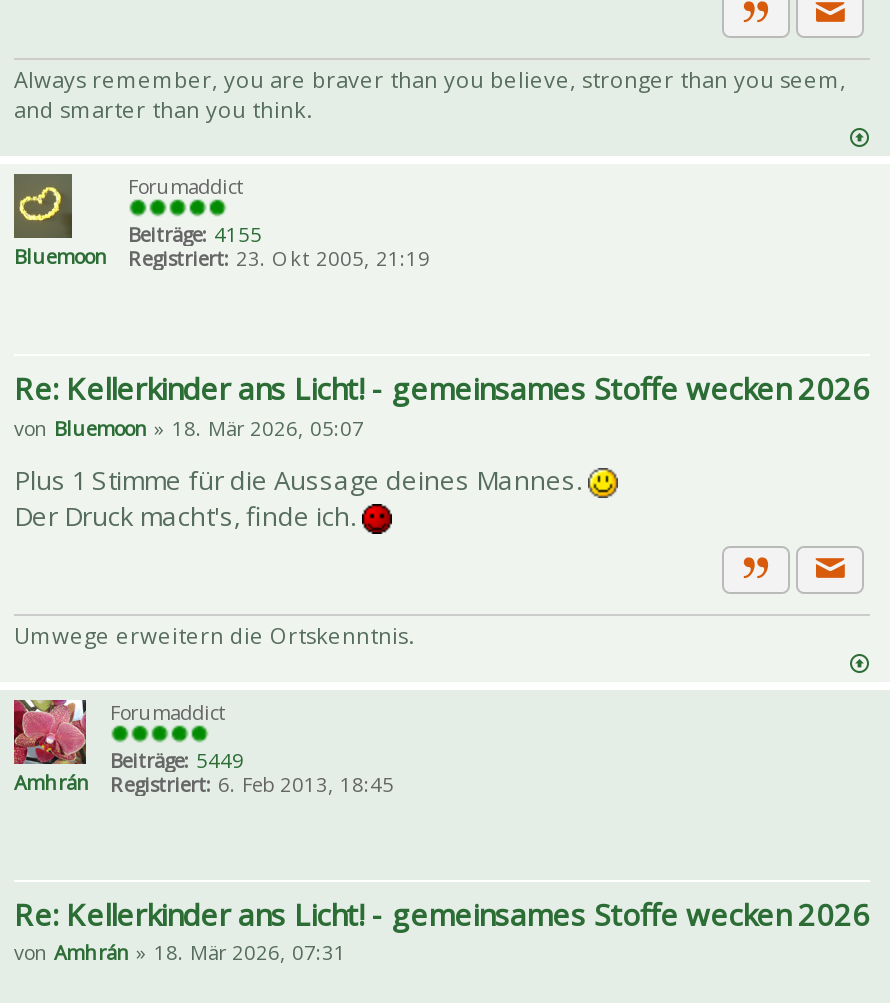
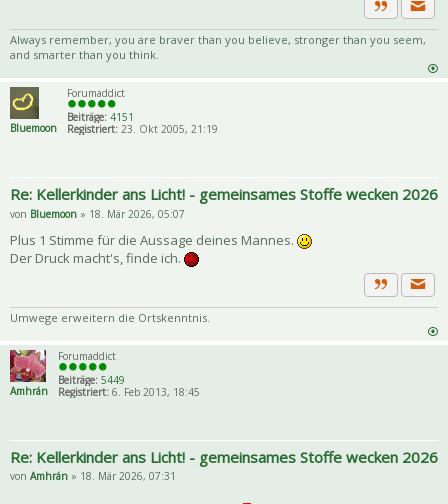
- Beiträge: 4155
+ Beiträge: 4151
